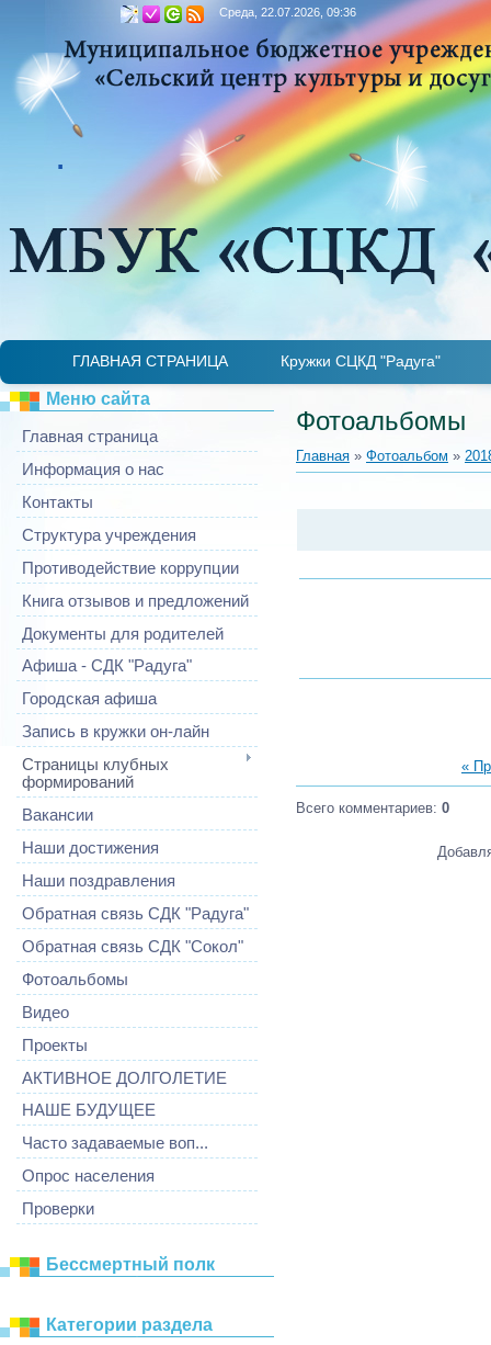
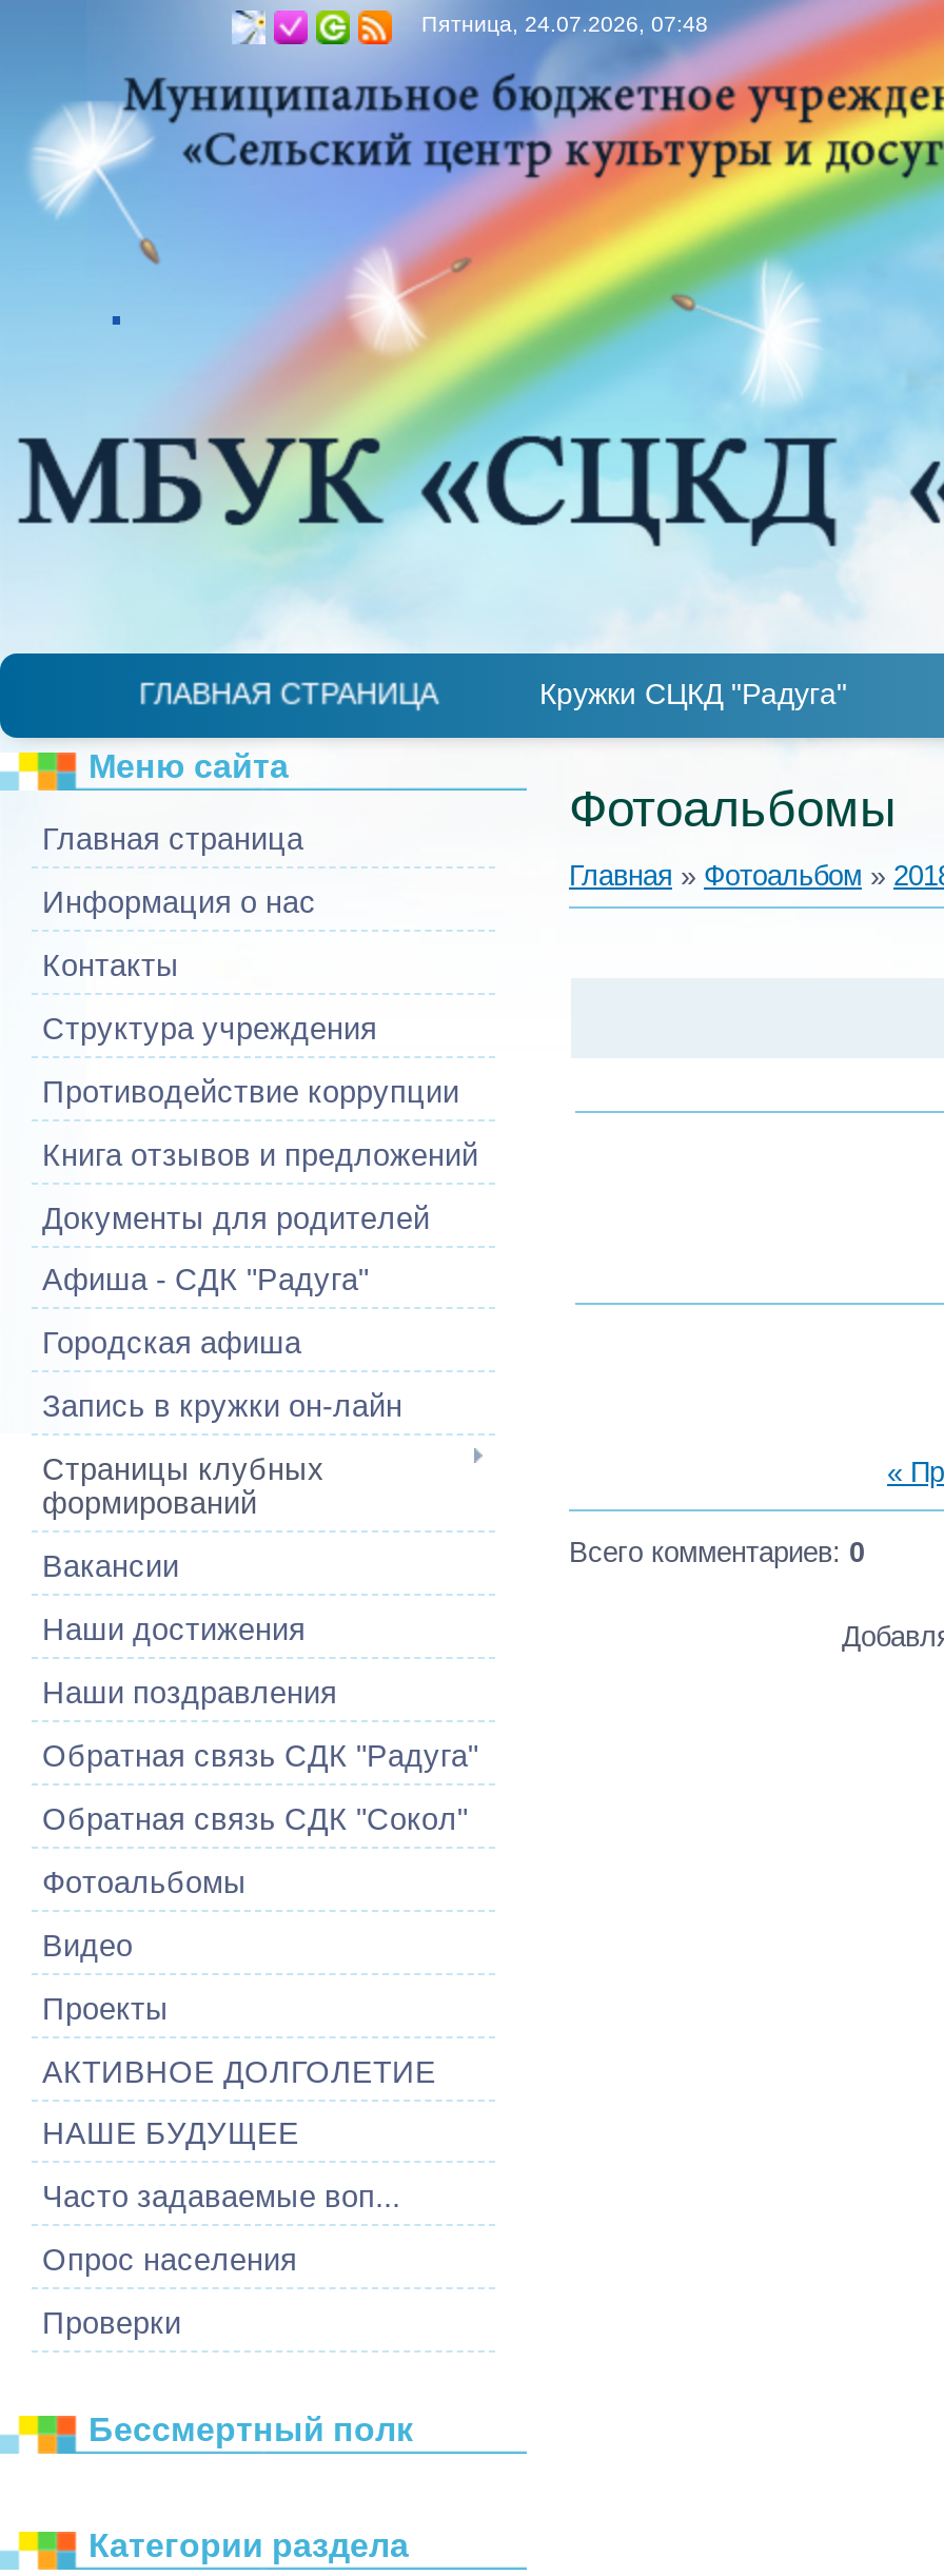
- Среда, 22.07.2026, 09:36
+ Пятница, 24.07.2026, 07:48
